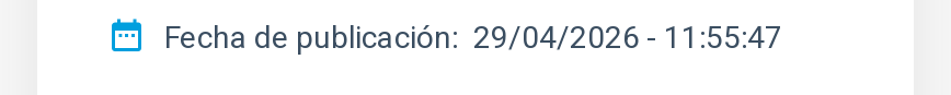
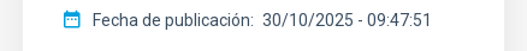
- Fecha de publicación 29/04/2026 - 11:55:47
+ Fecha de publicación 30/10/2025 - 09:47:51
